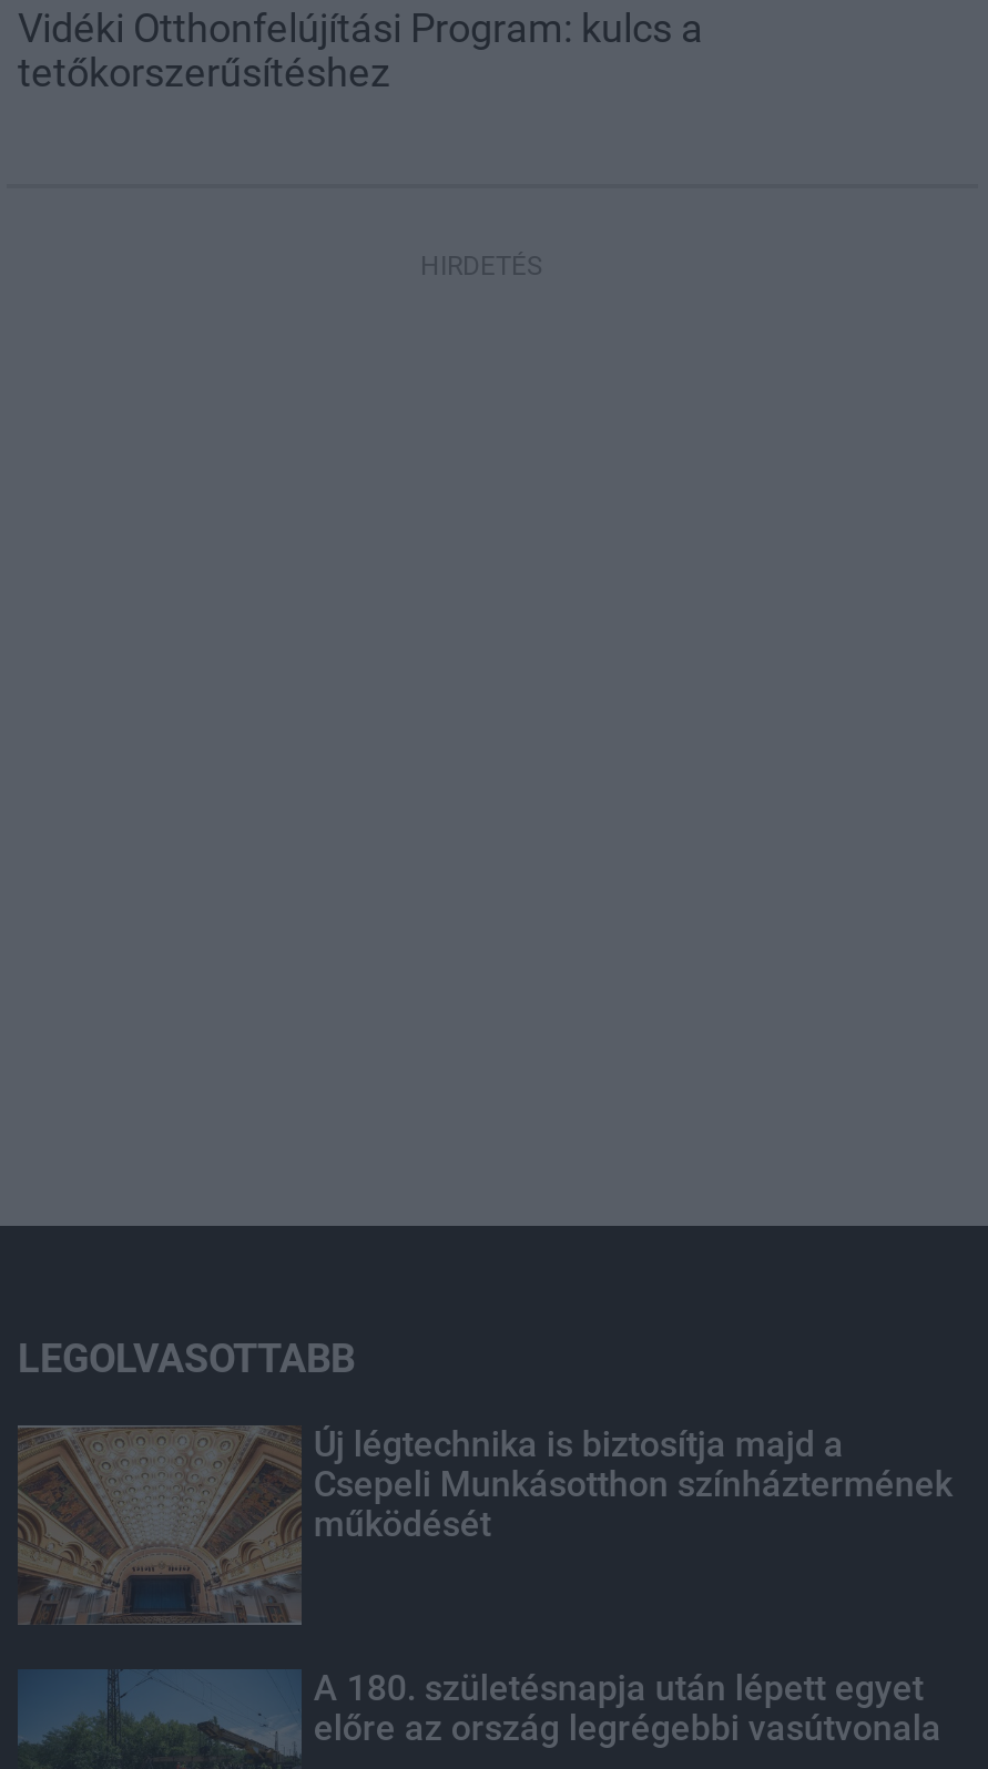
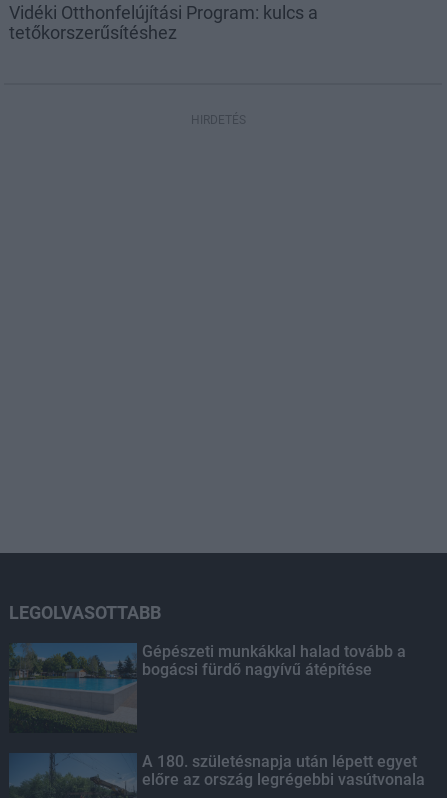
- [image]
- Új légtechnika is biztosítja majd a
- Csepeli Munkásotthon színháztermének
- működését
+ [image]
+ Gépészeti munkákkal halad tovább a
+ bogácsi fürdő nagyívű átépítése
